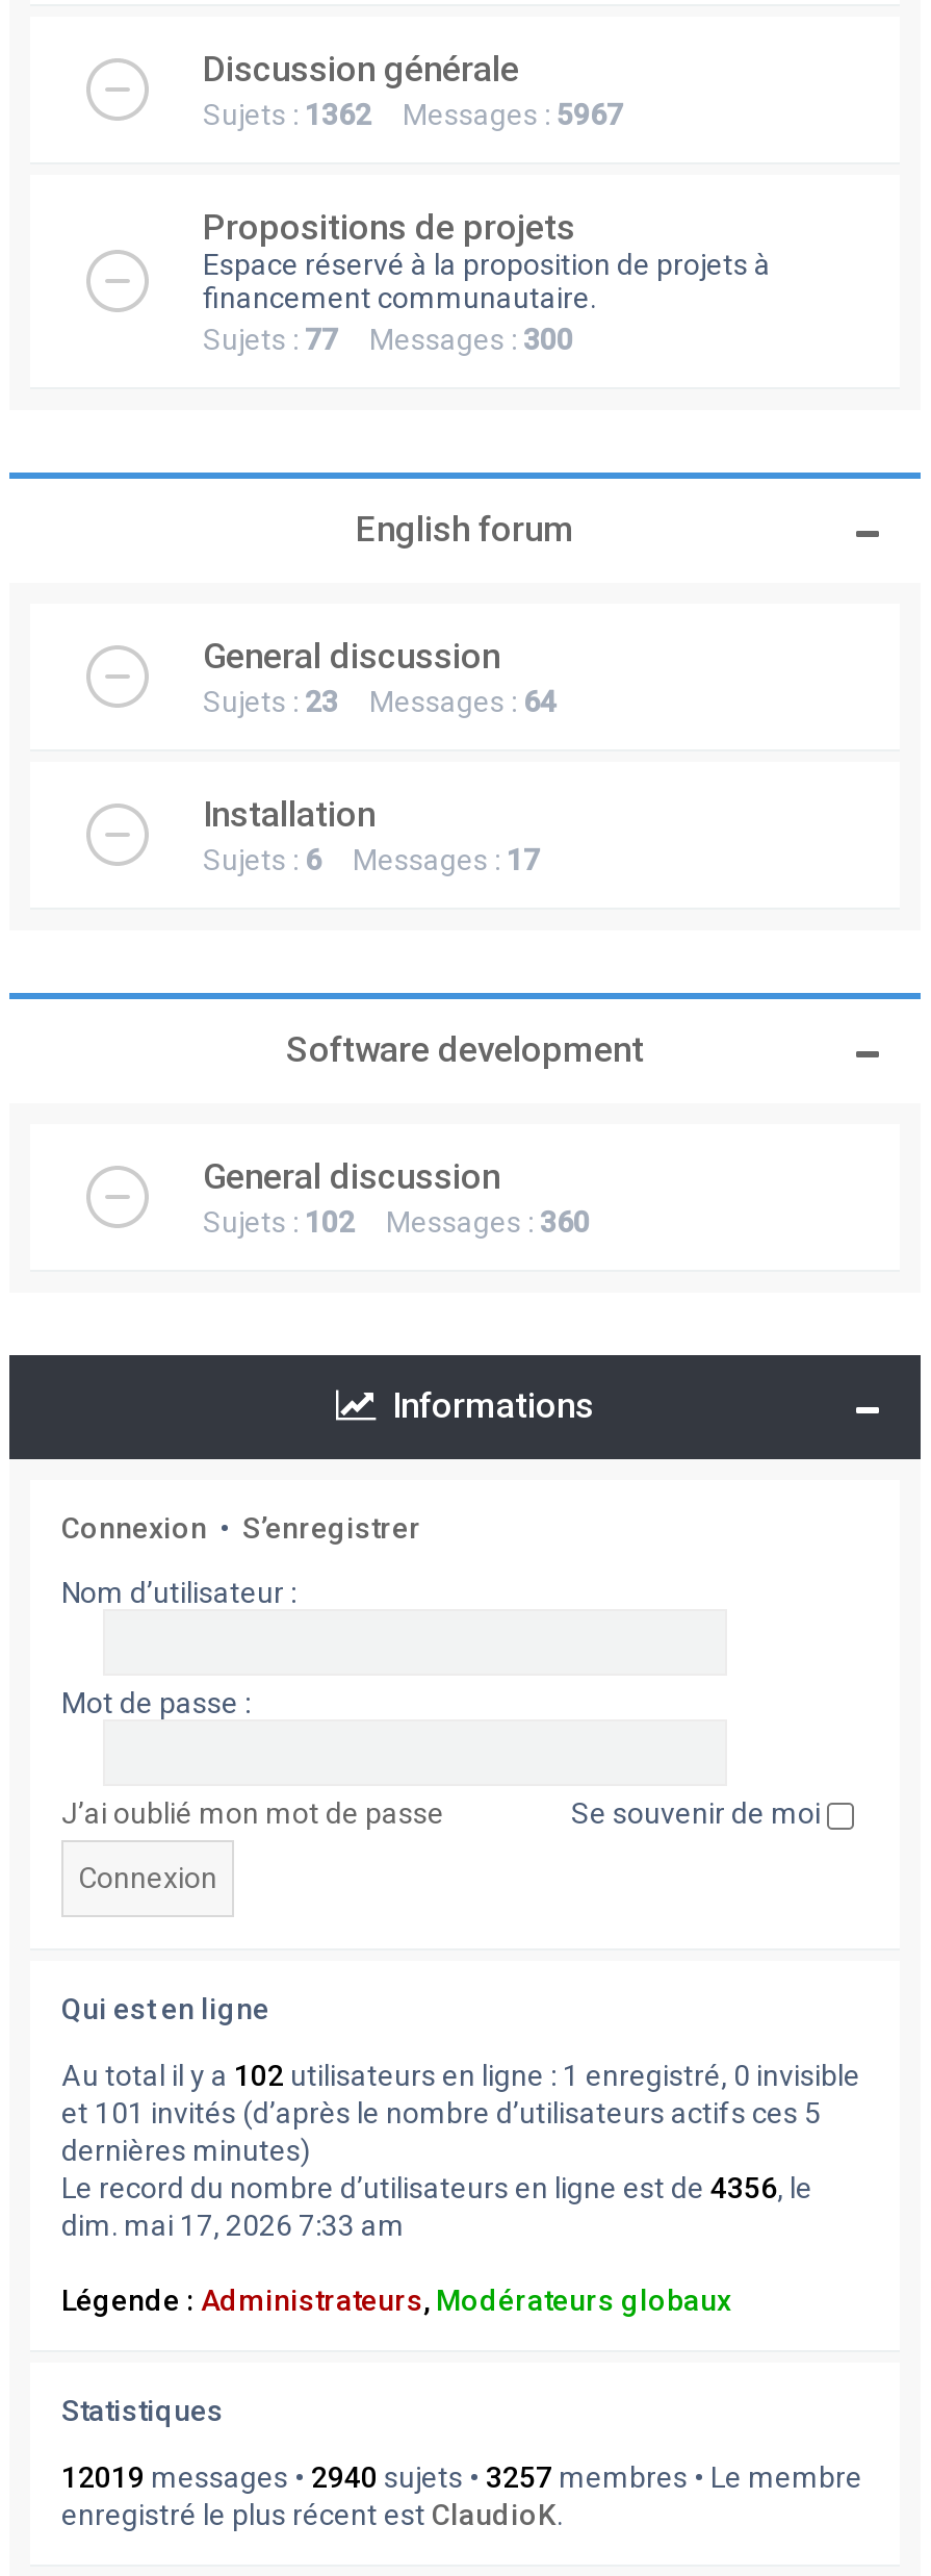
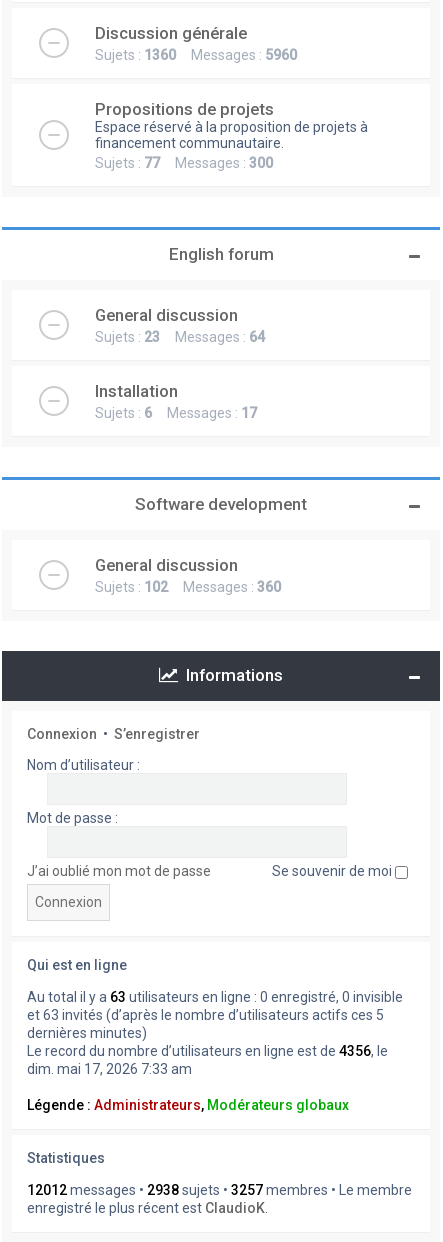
- Sujets : 1362 Messages : 5967
+ Sujets : 1360 Messages : 5960

- Au total il y a 102 utilisateurs en ligne : 1 enregistré, 0 invisible
+ Au total il y a 63 utilisateurs en ligne : 0 enregistré, 0 invisible

- et 101 invités (d’après le nombre d’utilisateurs actifs ces 5
+ et 63 invités (d’après le nombre d’utilisateurs actifs ces 5

- 12019 messages • 2940 sujets • 3257 membres • Le membre
+ 12012 messages • 2938 sujets • 3257 membres • Le membre
